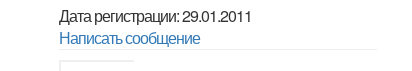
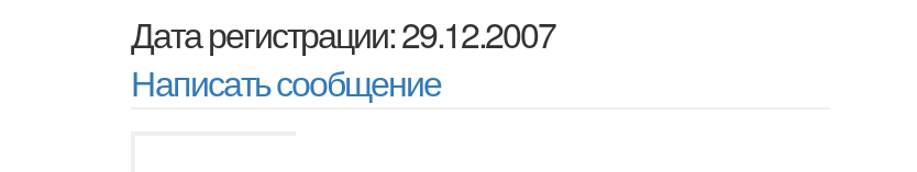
- Дата регистрации: 29.01.2011
+ Дата регистрации: 29.12.2007
